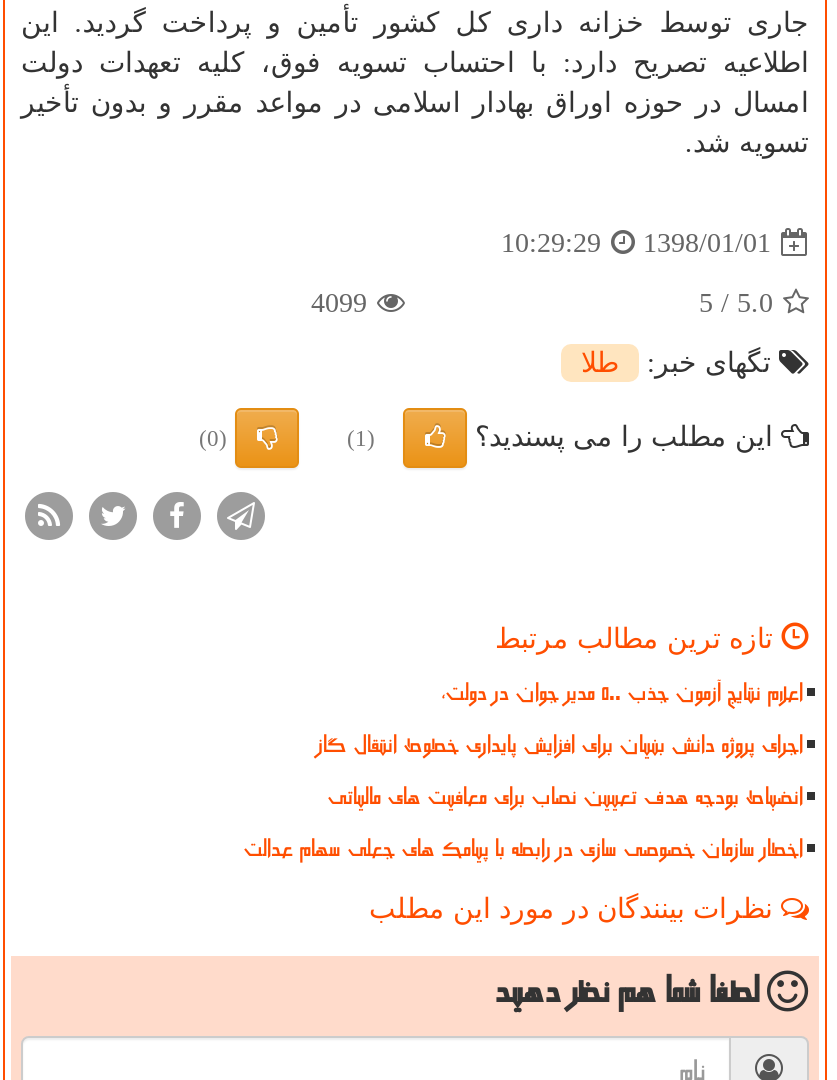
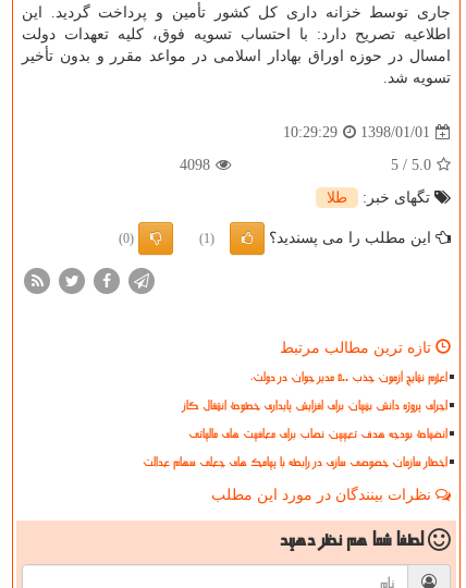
- 4099
+ 4098
